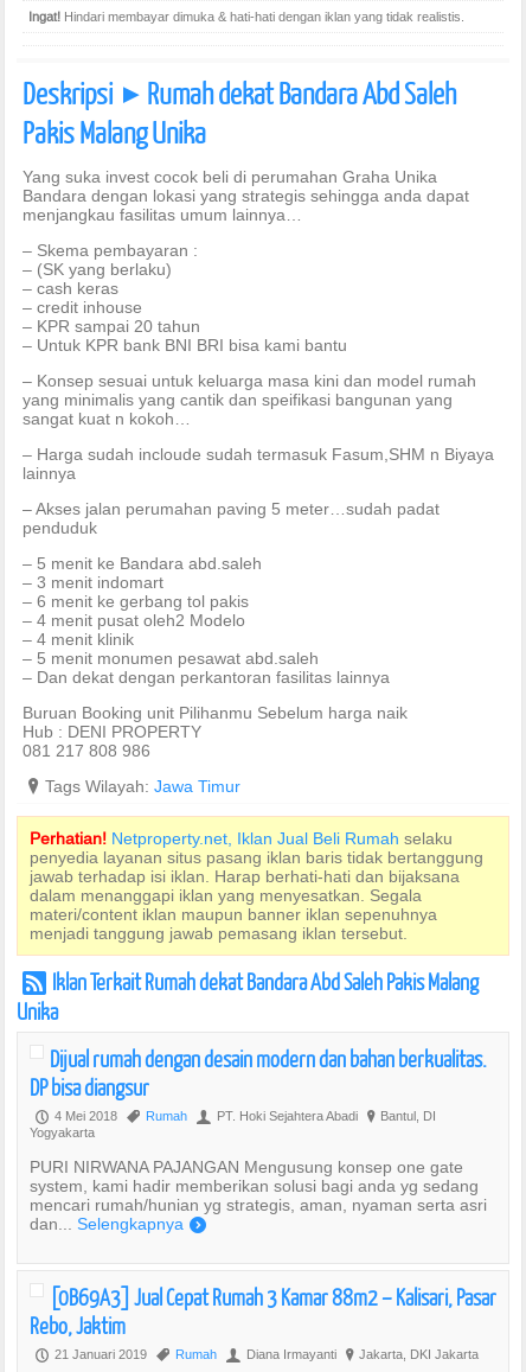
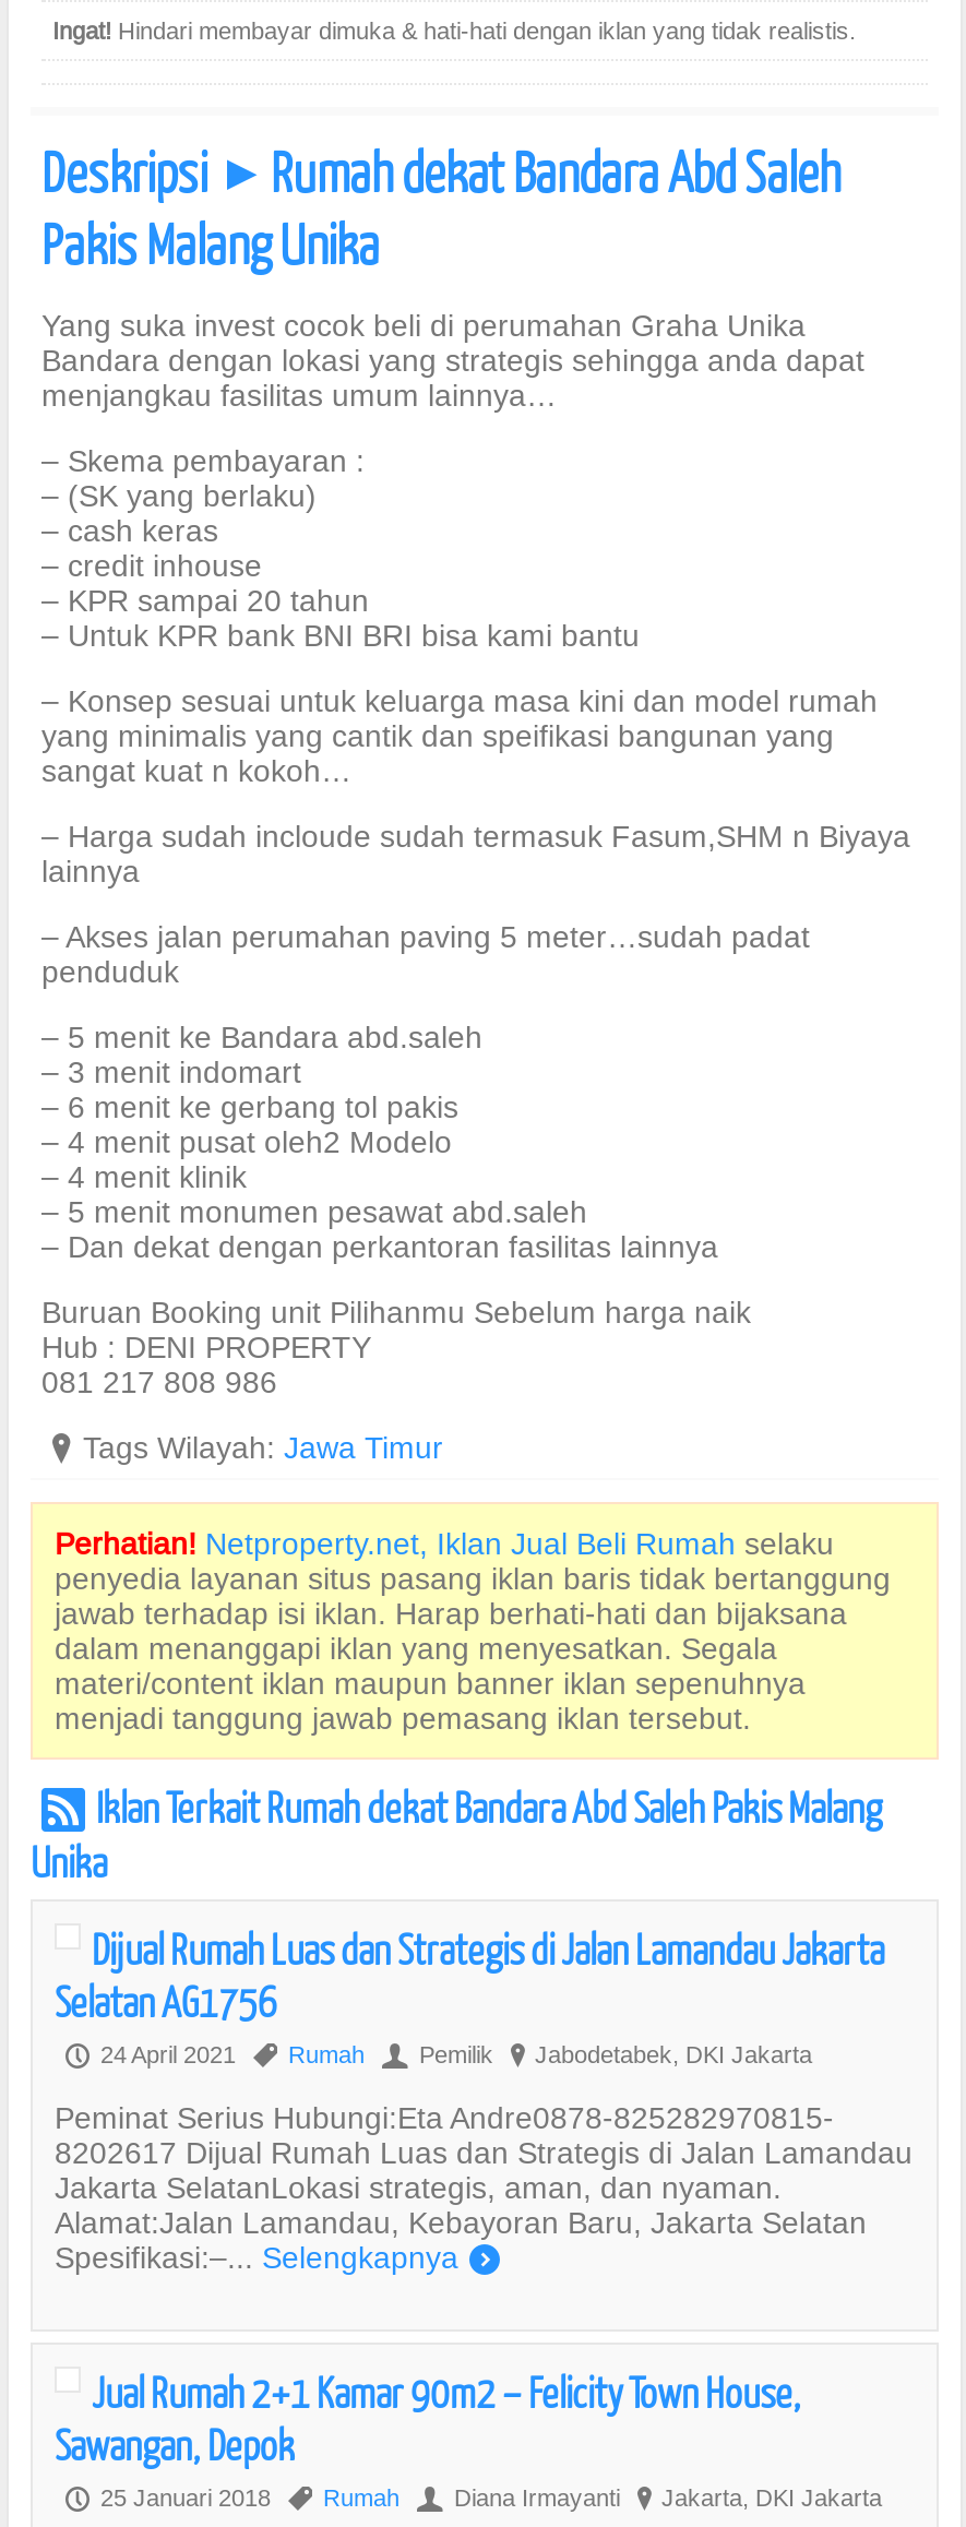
- Dijual rumah dengan desain modern dan bahan berkualitas.
- DP bisa diangsur
- P 4 Mei 2018 , Rumah
- U PT. Hoki Sejahtera Abadi ? Bantul, DI
- Yogyakarta
+ Dijual Rumah Luas dan Strategis di Jalan Lamandau Jakarta
+ Selatan AG1756
+ P 24 April 2021 , Rumah
+ U Pemilik ? Jabodetabek, DKI Jakarta

- PURI NIRWANA PAJANGAN Mengusung konsep one gate
- system, kami hadir memberikan solusi bagi anda yg sedang
- mencari rumah/hunian yg strategis, aman, nyaman serta asri
- dan... Selengkapnya )
+ Peminat Serius Hubungi:Eta Andre0878-825282970815-
+ 8202617 Dijual Rumah Luas dan Strategis di Jalan Lamandau
+ Jakarta SelatanLokasi strategis, aman, dan nyaman.
+ Alamat:Jalan Lamandau, Kebayoran Baru, Jakarta Selatan
+ Spesifikasi:–... Selengkapnya )

- [0B69A3] Jual Cepat Rumah 3 Kamar 88m2 – Kalisari, Pasar
- Rebo, Jaktim
- P 21 Januari 2019 , Rumah
+ Jual Rumah 2+1 Kamar 90m2 – Felicity Town House,
+ Sawangan, Depok
+ P 25 Januari 2018 , Rumah
